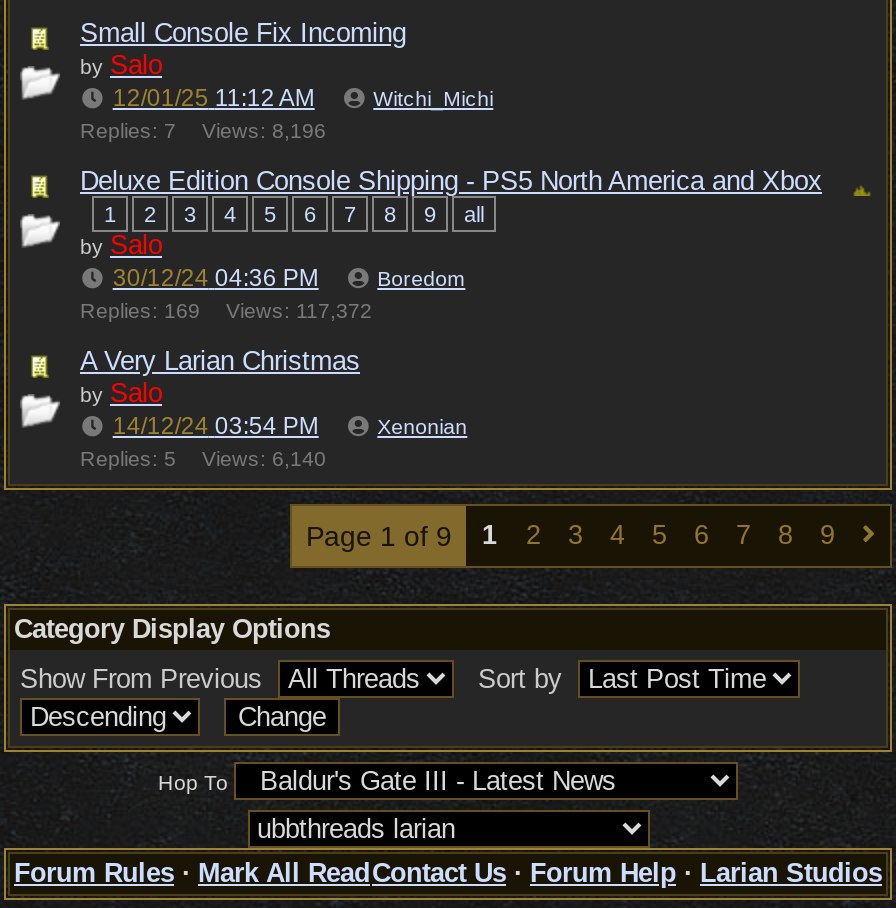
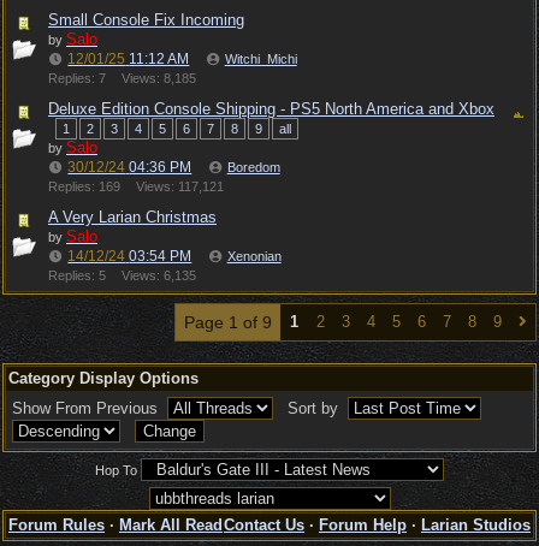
- Replies: 7 Views: 8,196
+ Replies: 7 Views: 8,185

- Replies: 169 Views: 117,372
+ Replies: 169 Views: 117,121

- Replies: 5 Views: 6,140
+ Replies: 5 Views: 6,135
